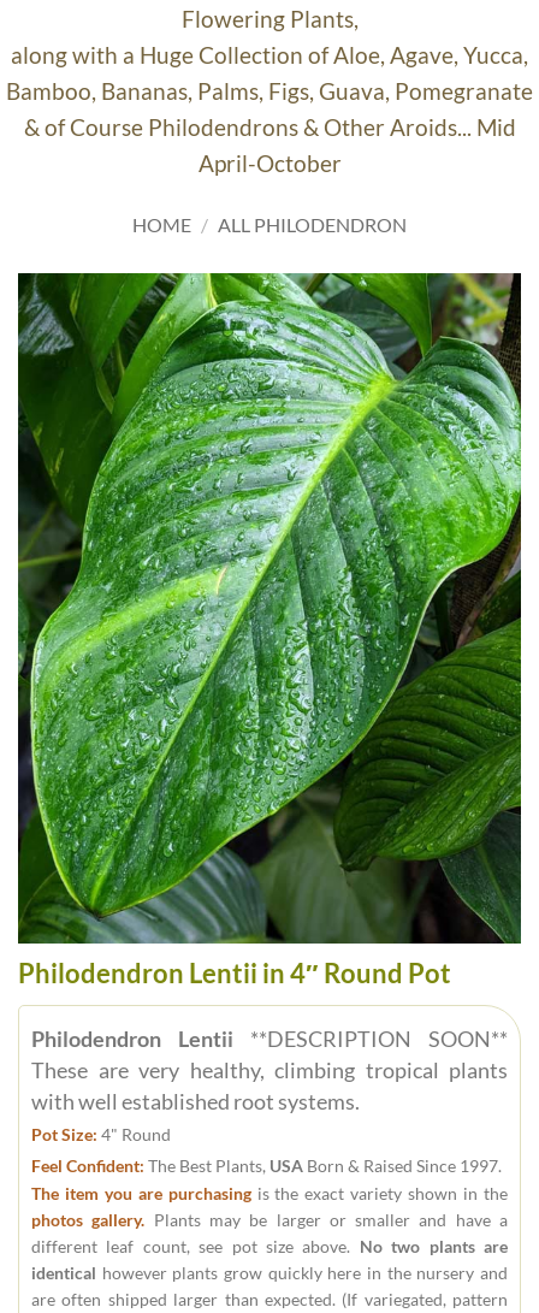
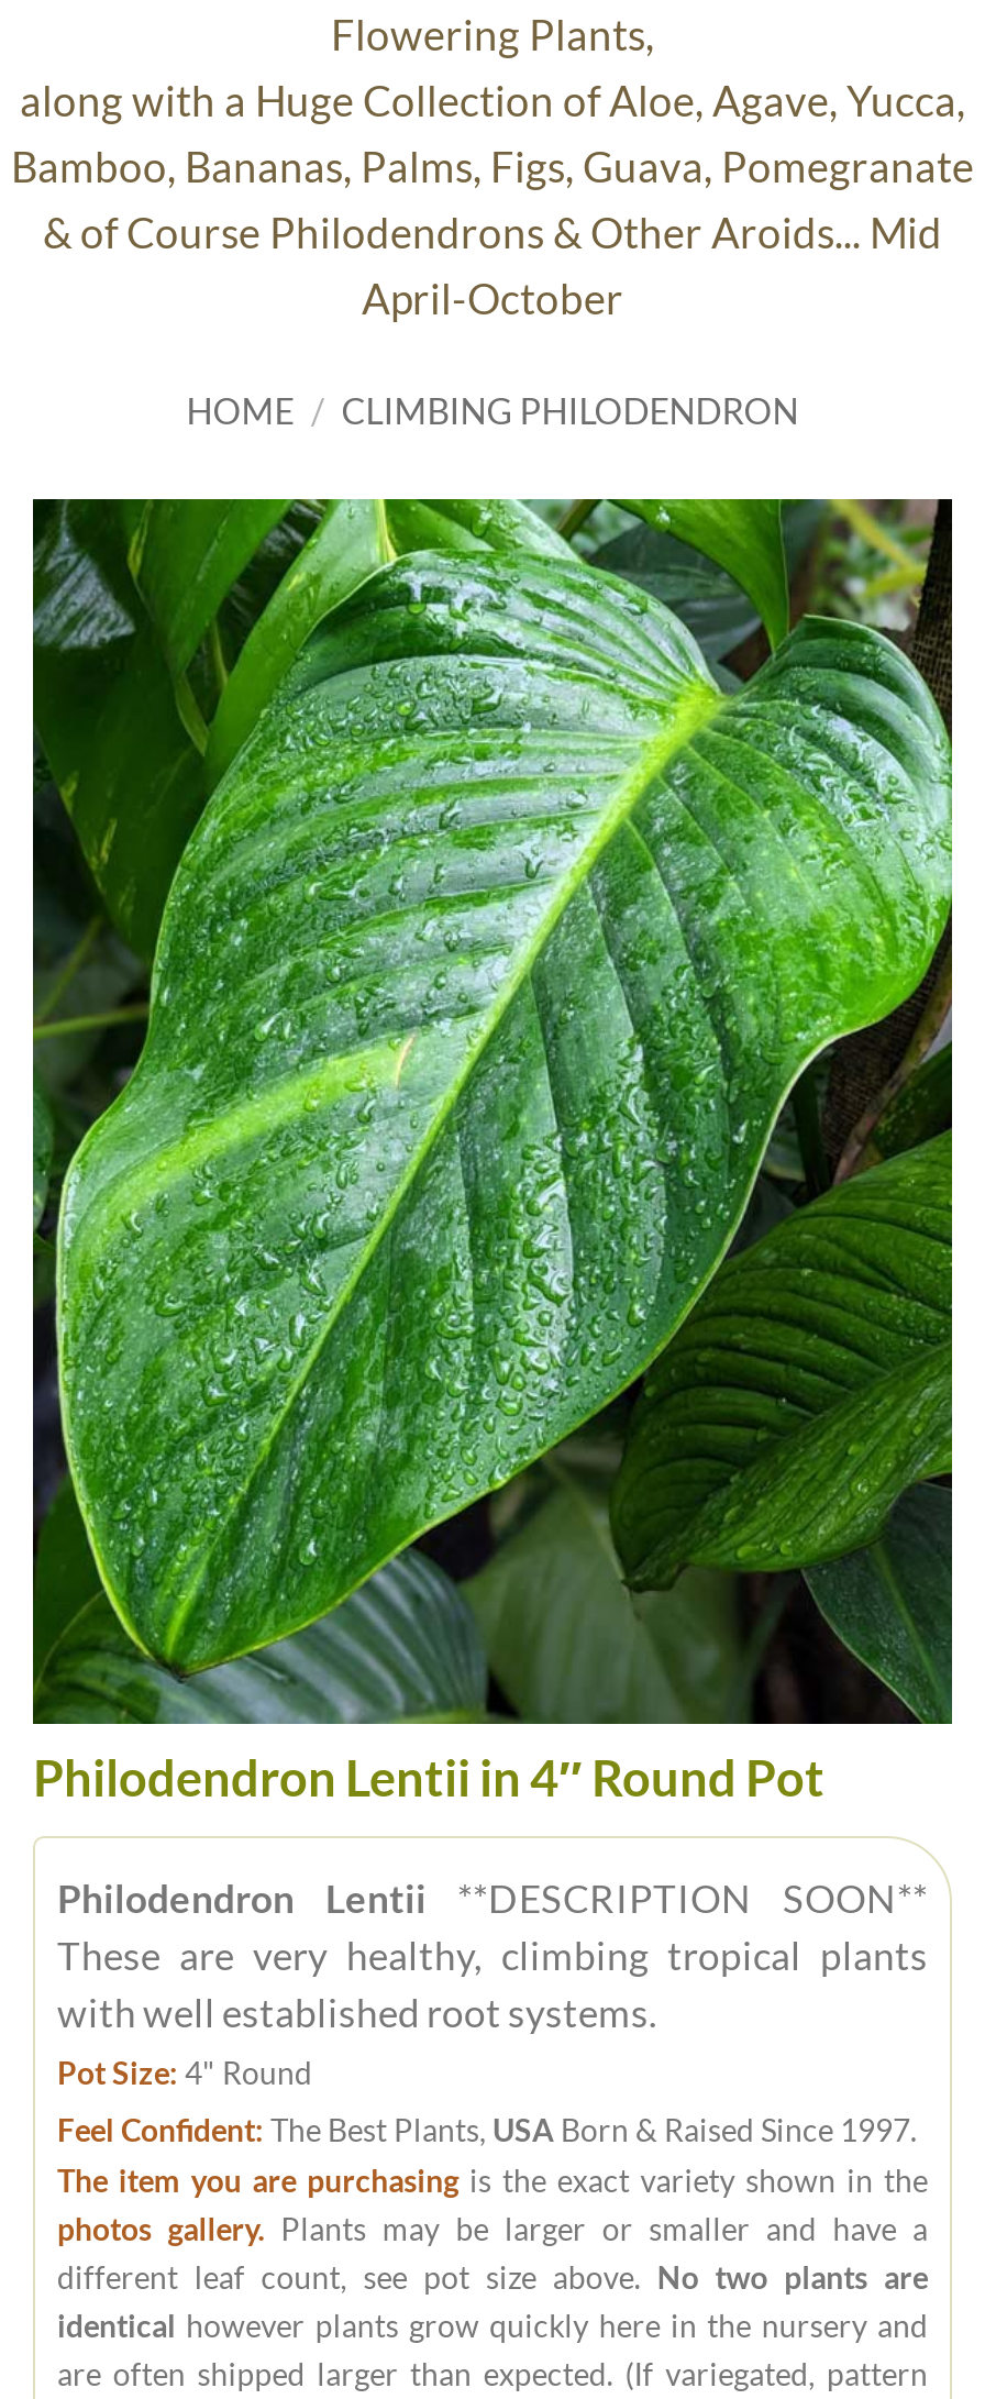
- HOME / ALL PHILODENDRON
+ HOME / CLIMBING PHILODENDRON
